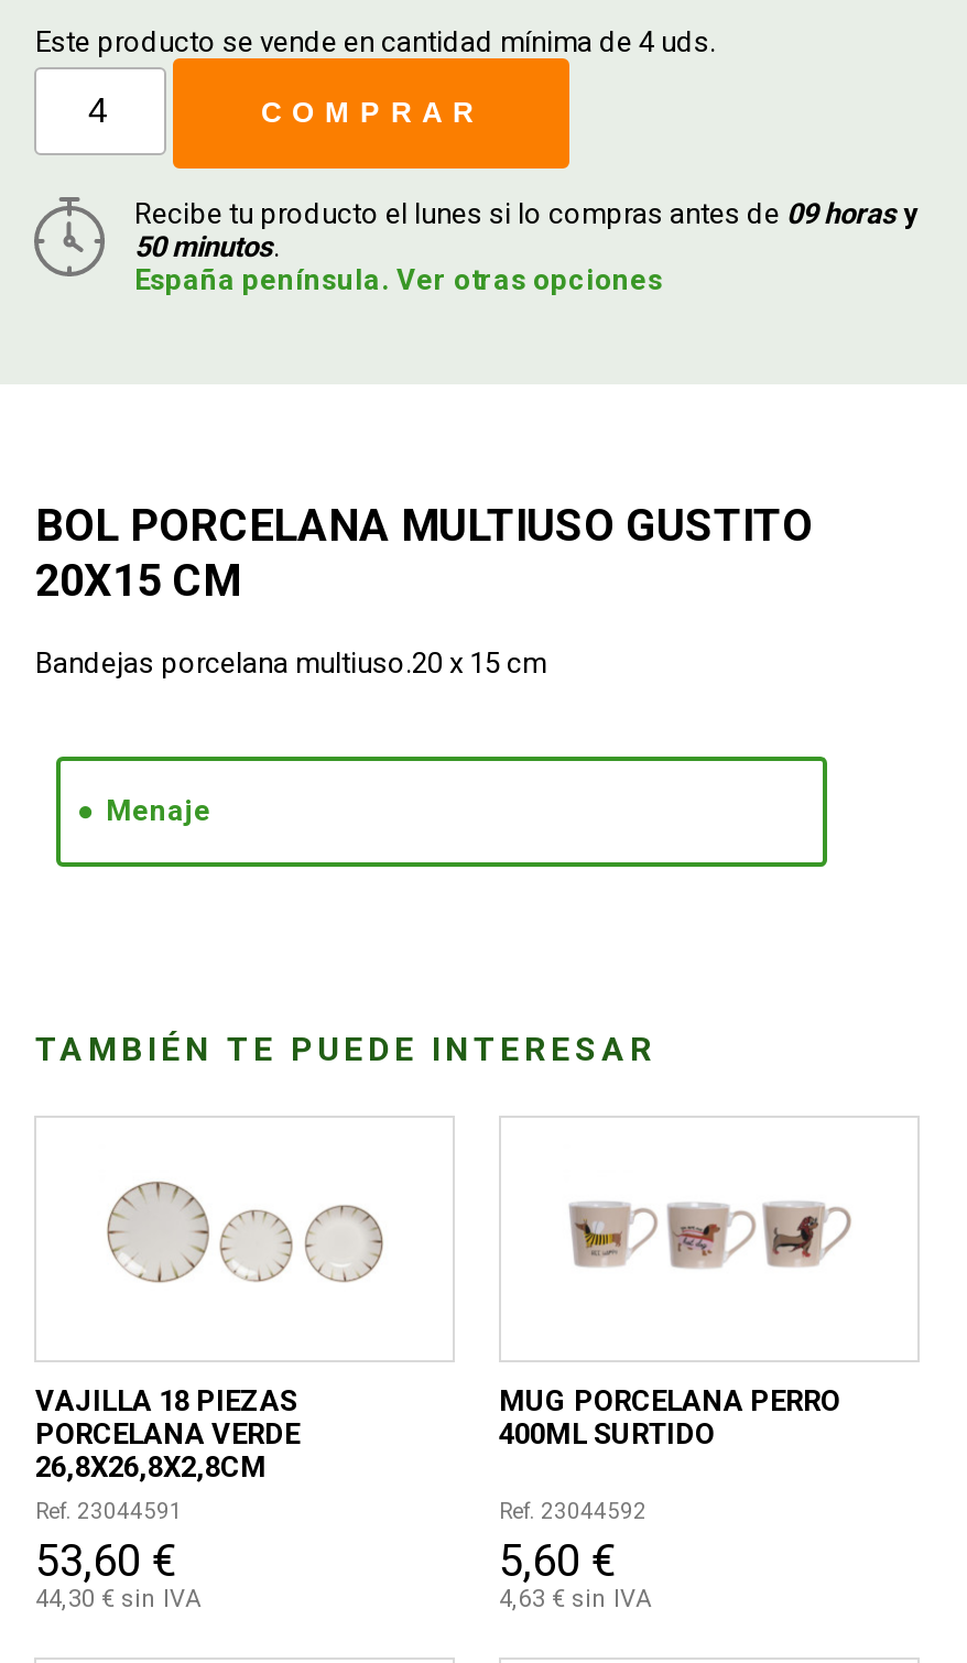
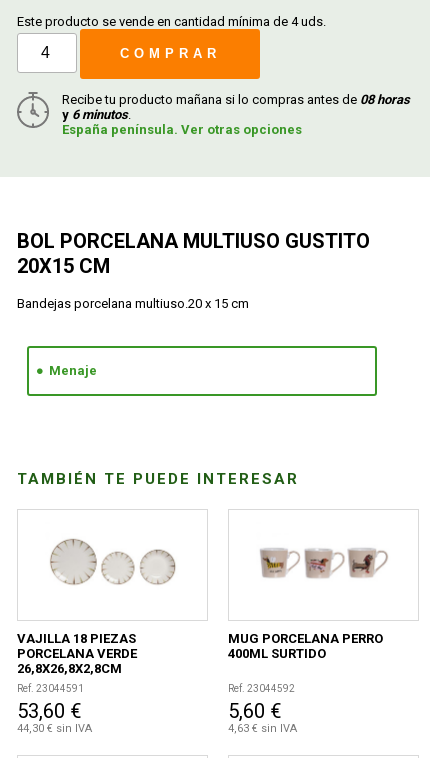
- Recibe tu producto el lunes si lo compras antes de 09 horas y
- 50 minutos.
+ Recibe tu producto mañana si lo compras antes de 08 horas
+ y 6 minutos.
